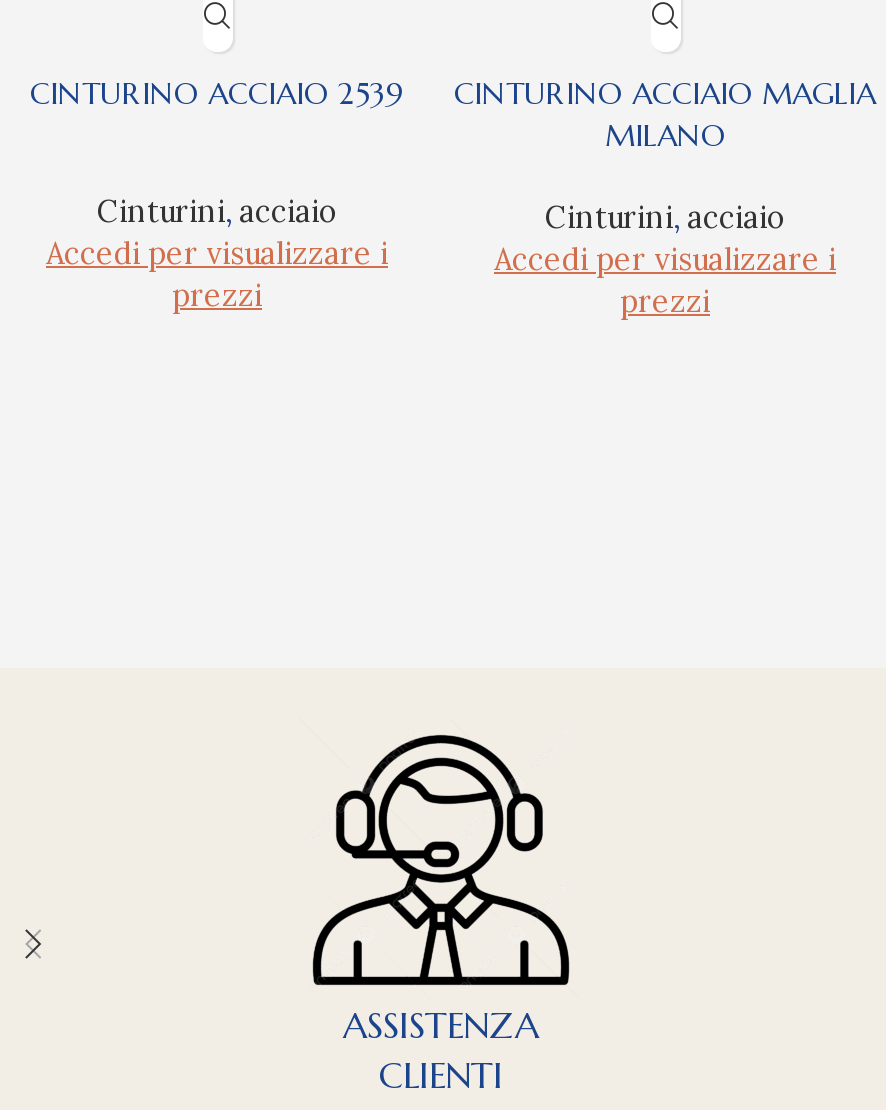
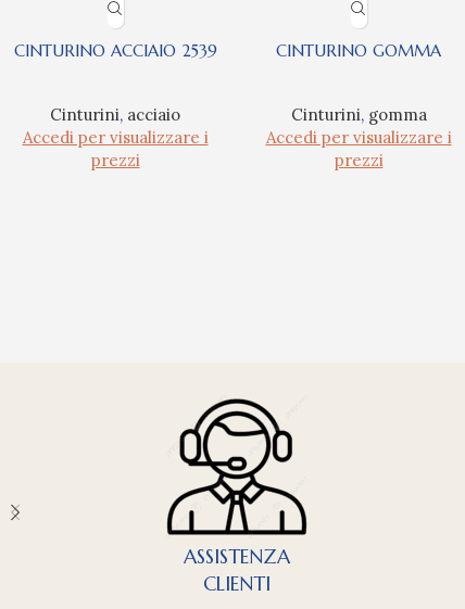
- CINTURINO ACCIAIO MAGLIA
- MILANO
+ CINTURINO GOMMA

- Cinturini, acciaio
+ Cinturini, gomma
